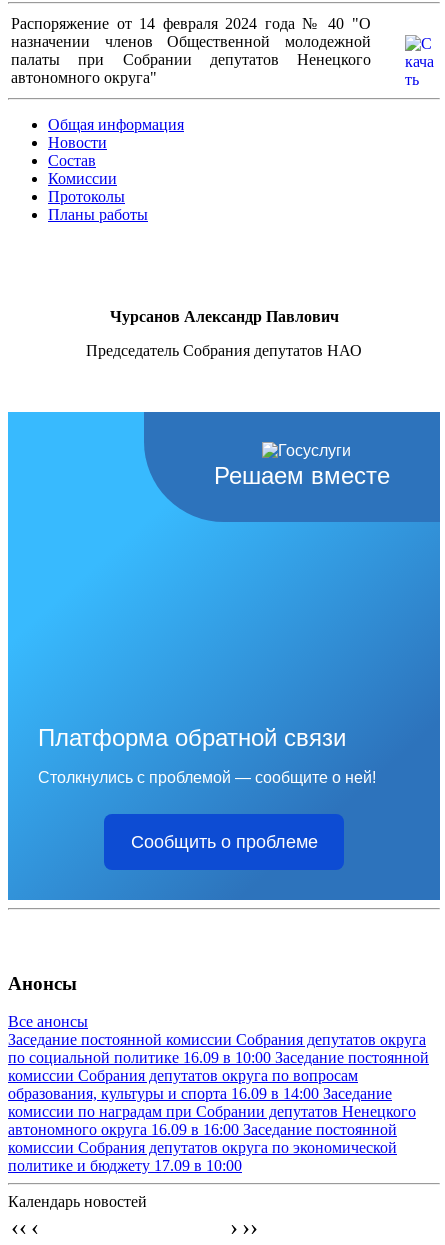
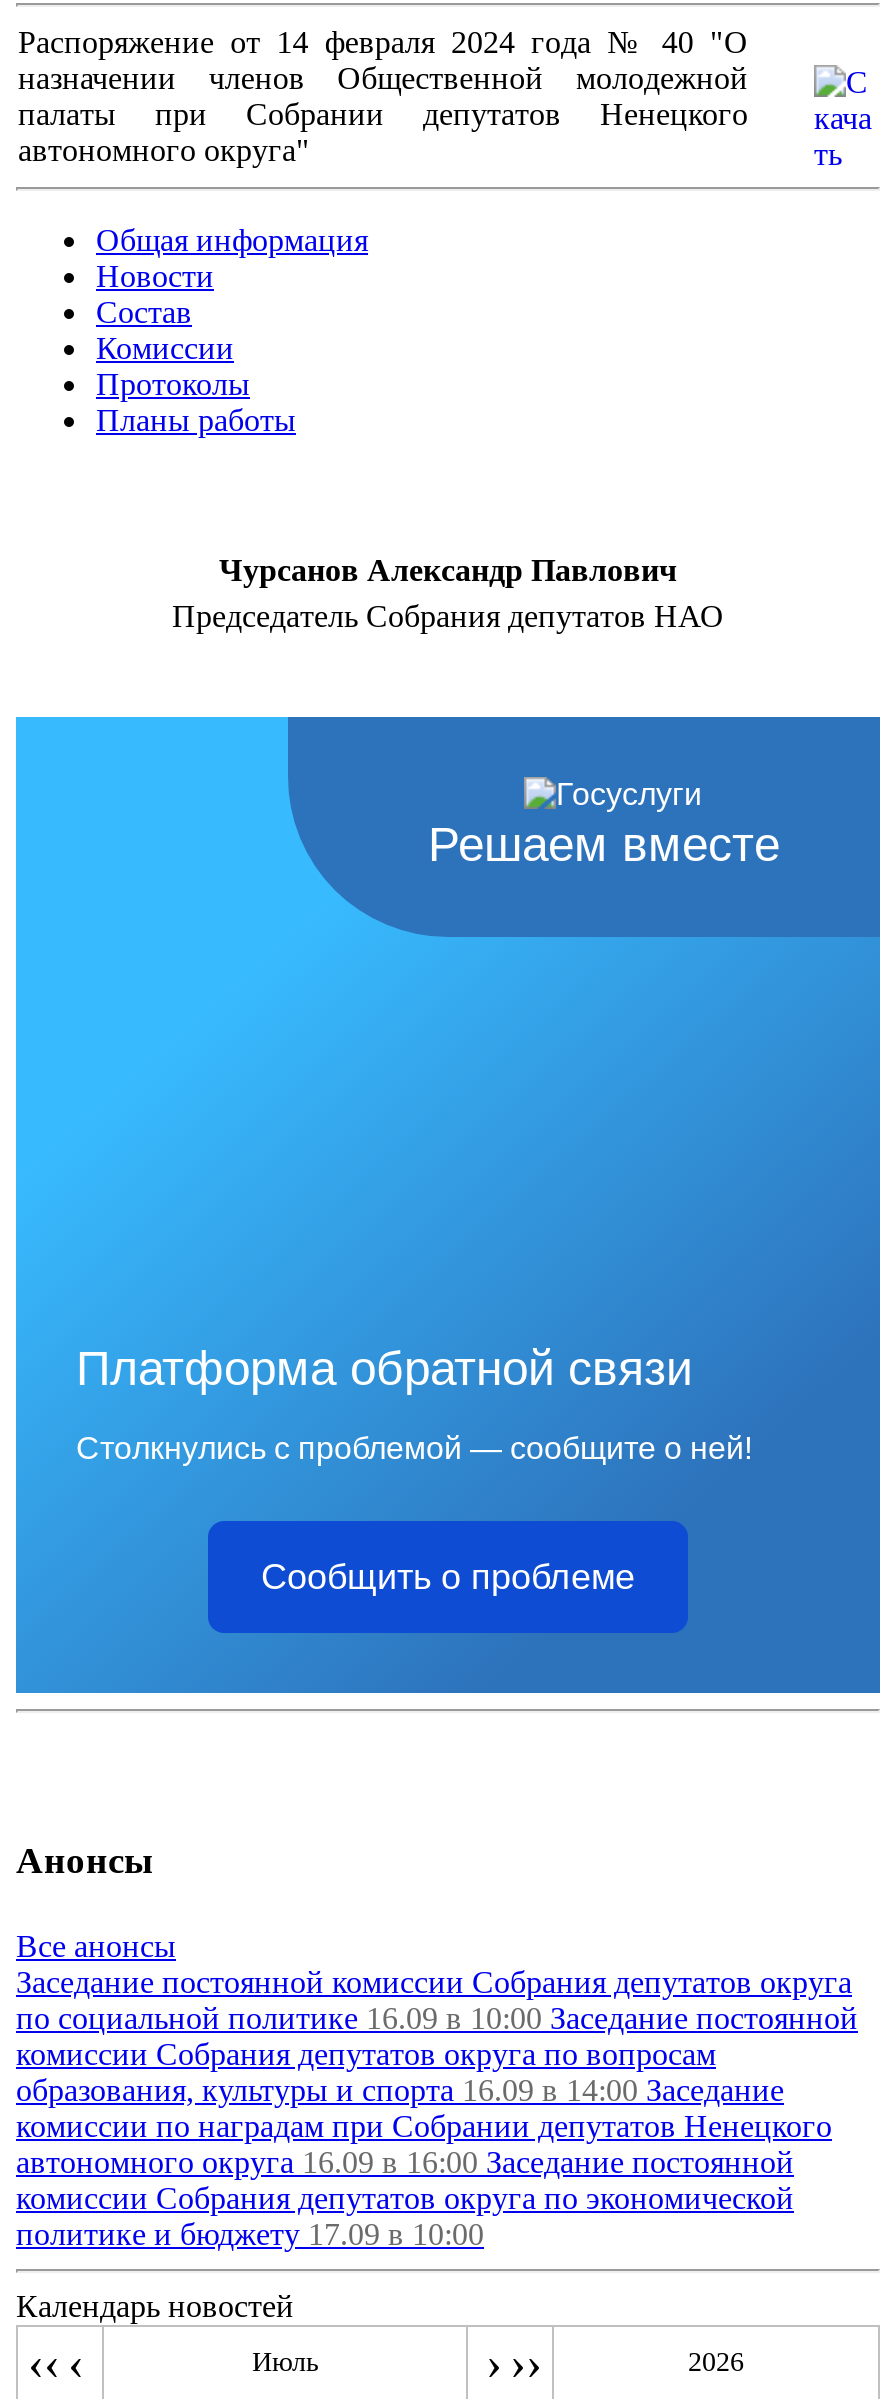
+ Июль

+ 2026
